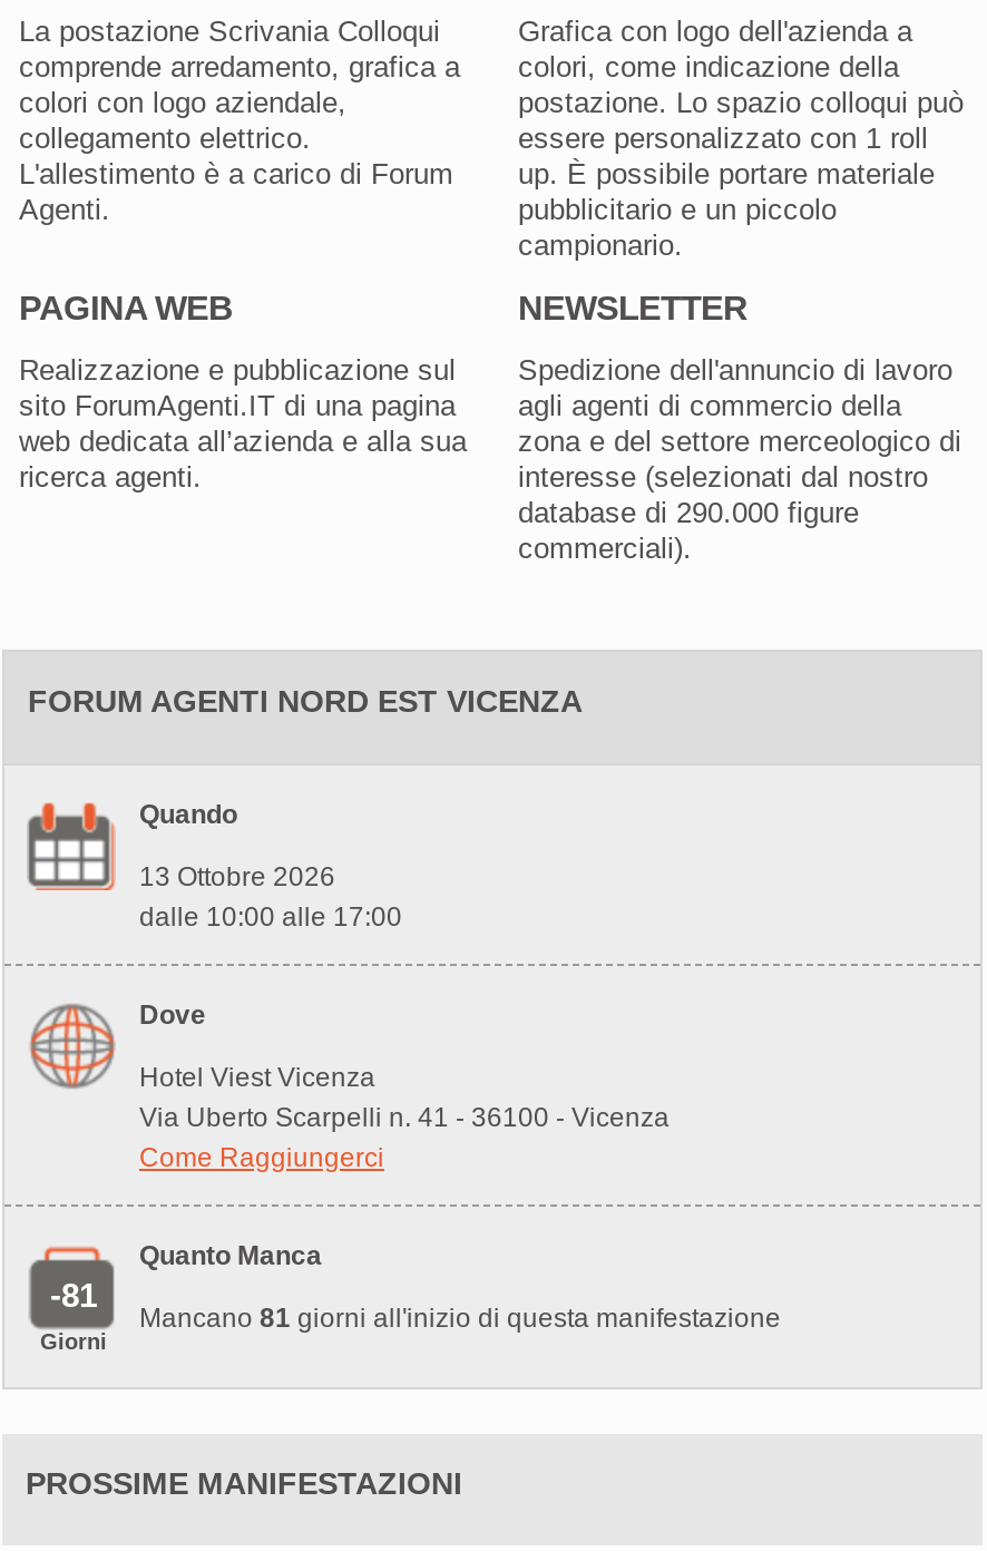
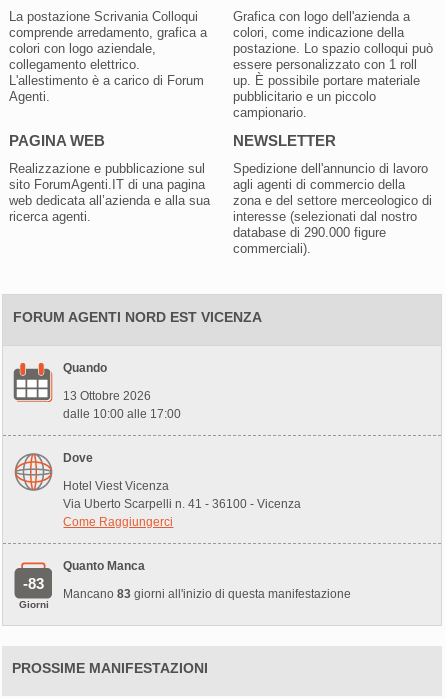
- -81
+ -83

- Mancano 81 giorni all'inizio di questa manifestazione
+ Mancano 83 giorni all'inizio di questa manifestazione
